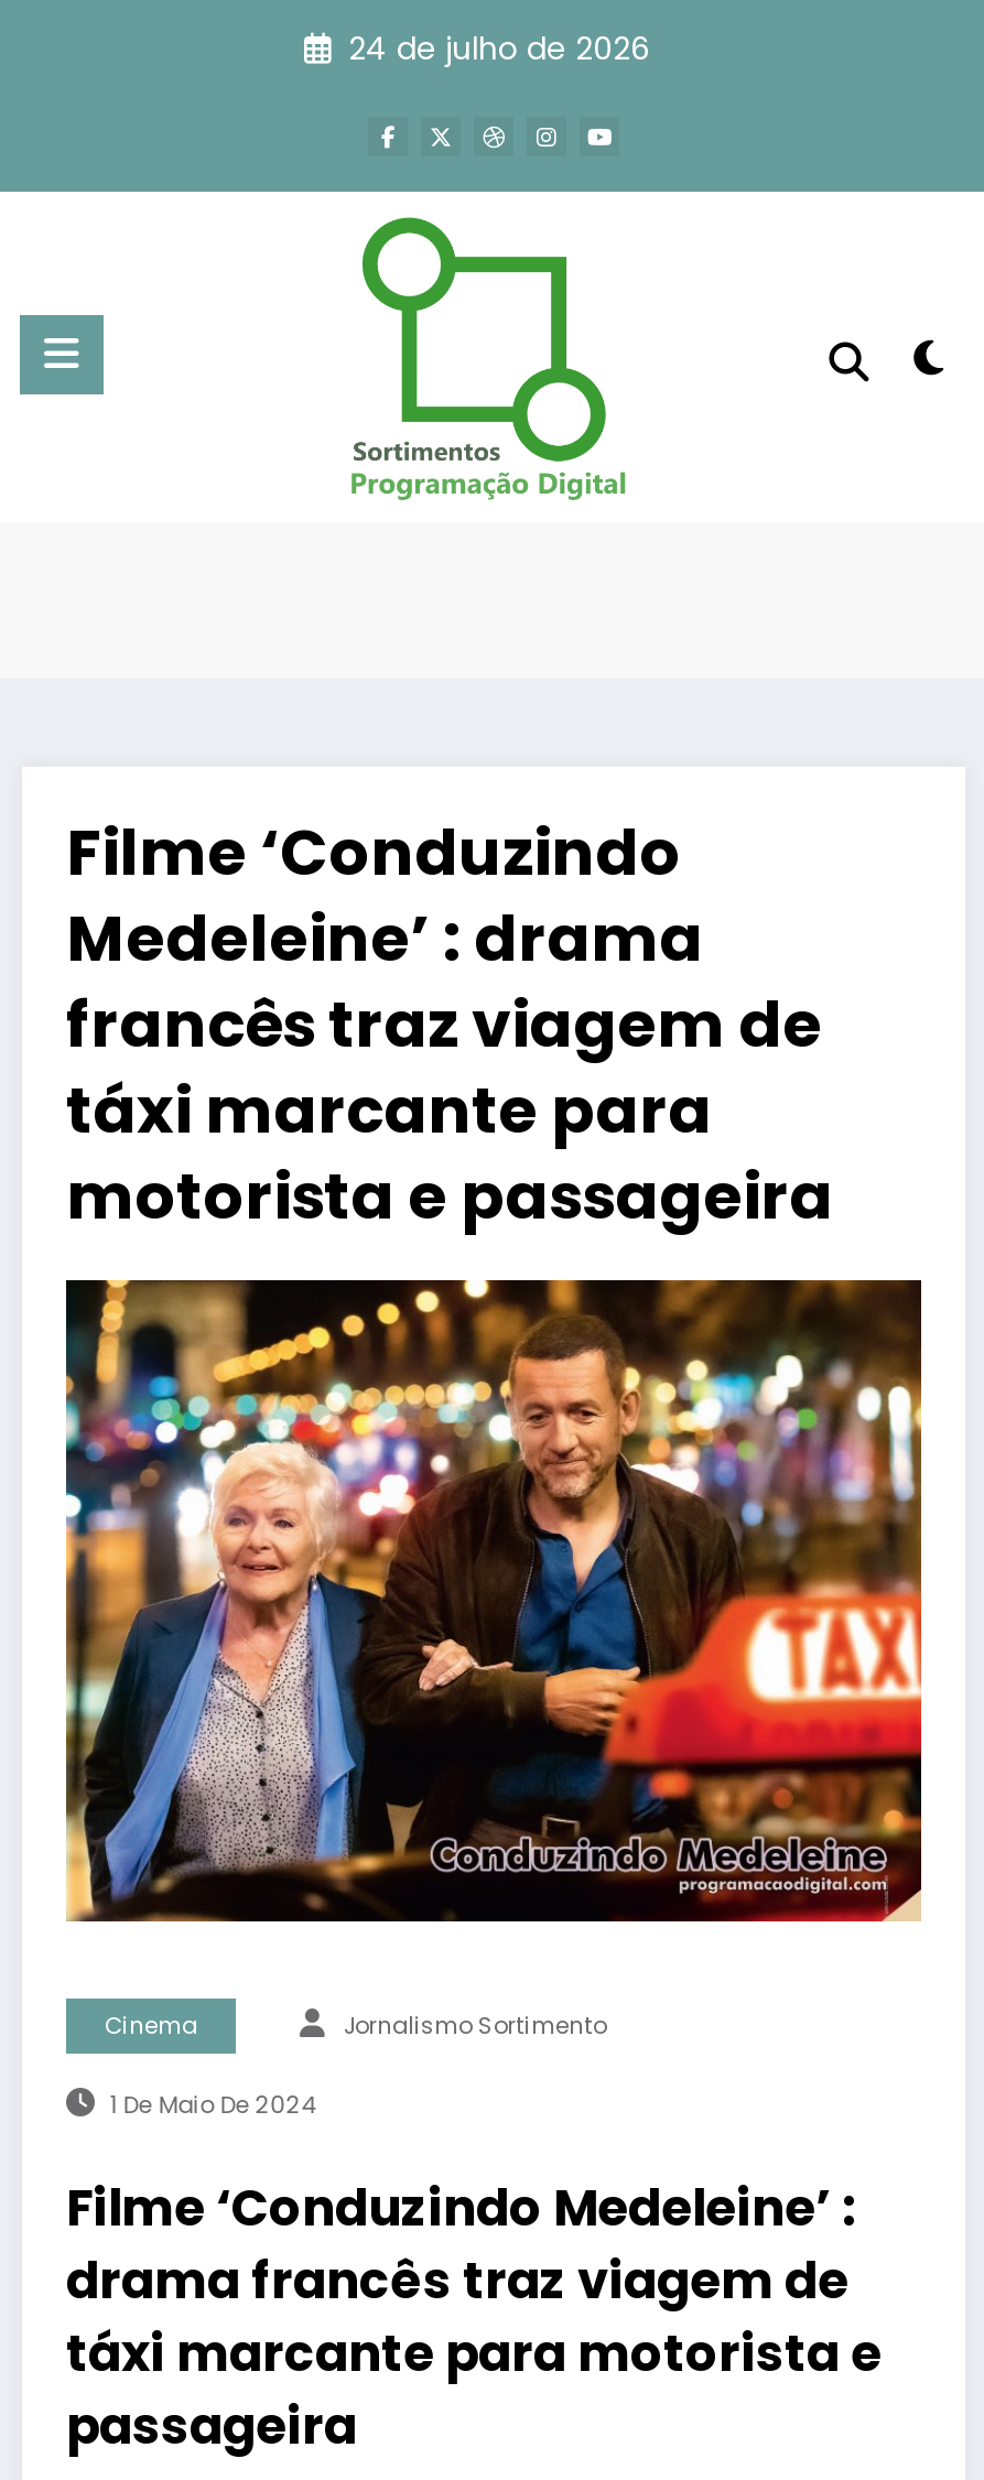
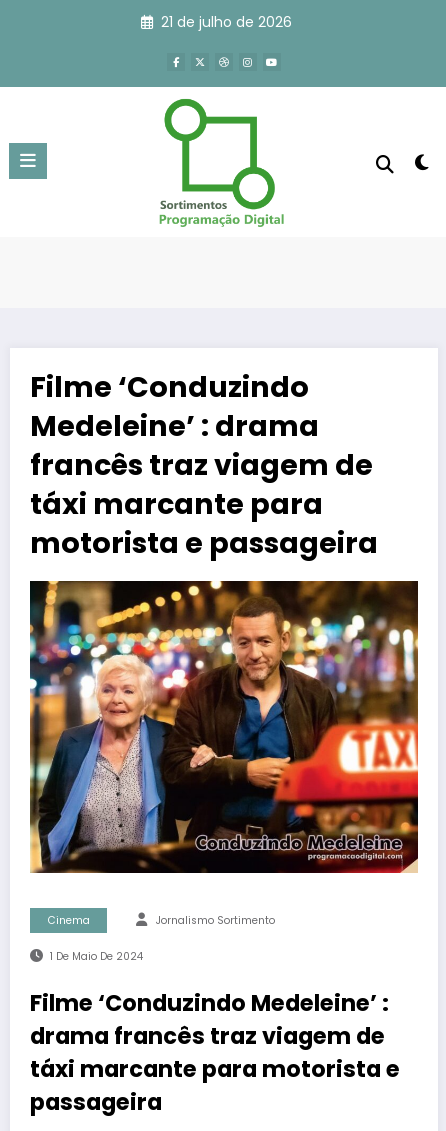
- 24 de julho de 2026
+ 21 de julho de 2026
